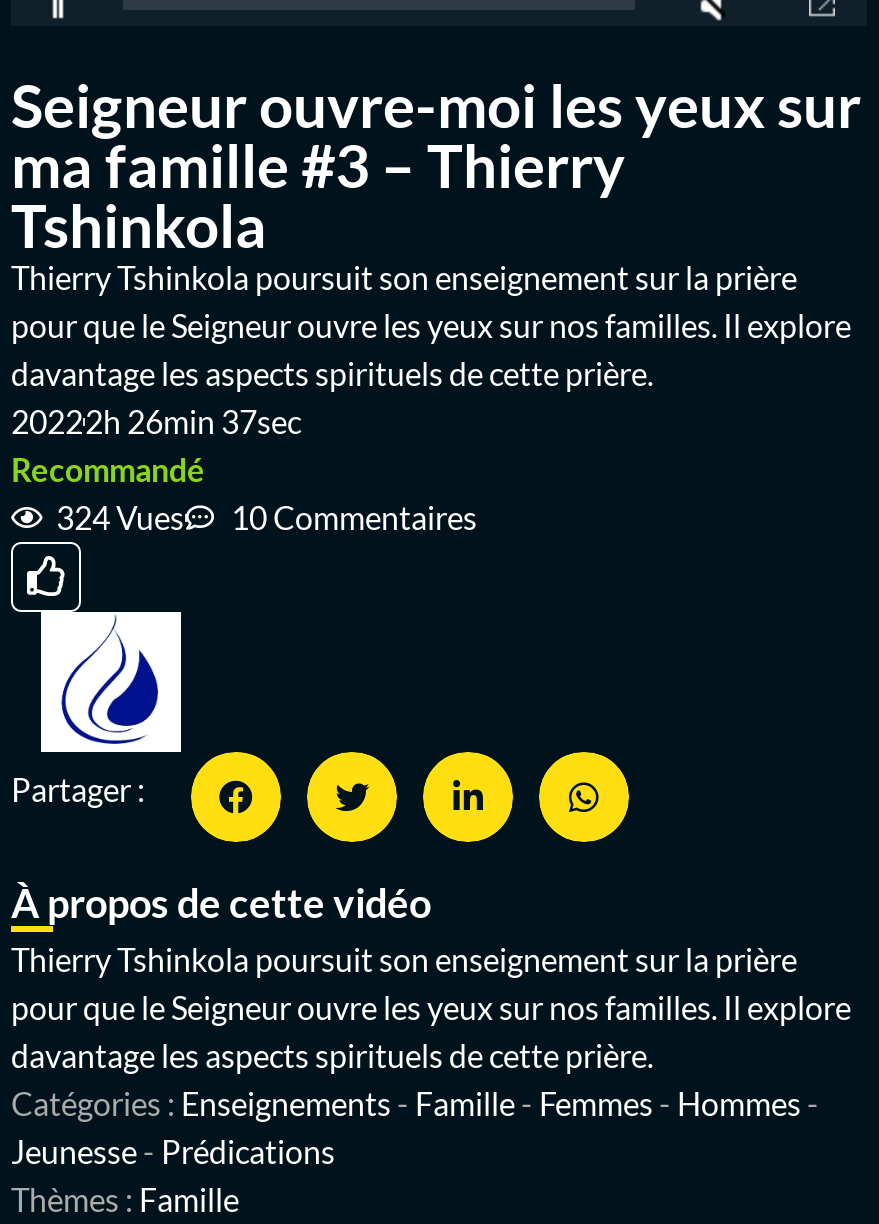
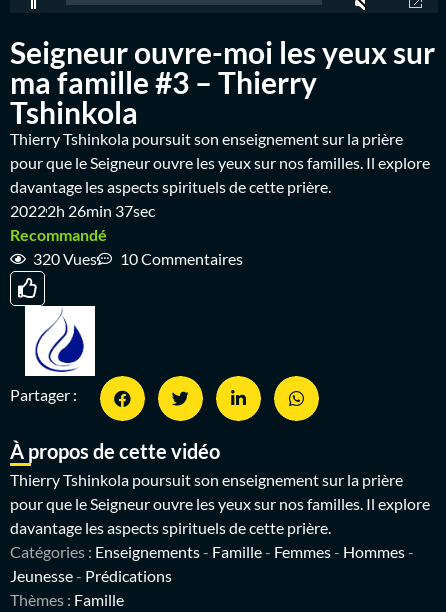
- 324 Vues 10 Commentaires
+ 320 Vues 10 Commentaires
